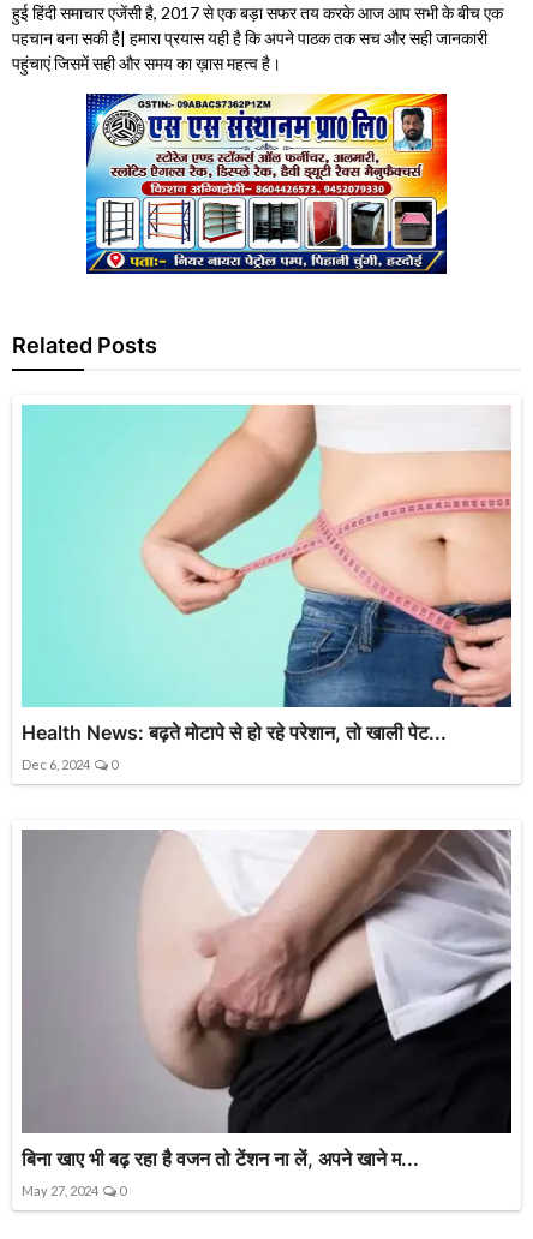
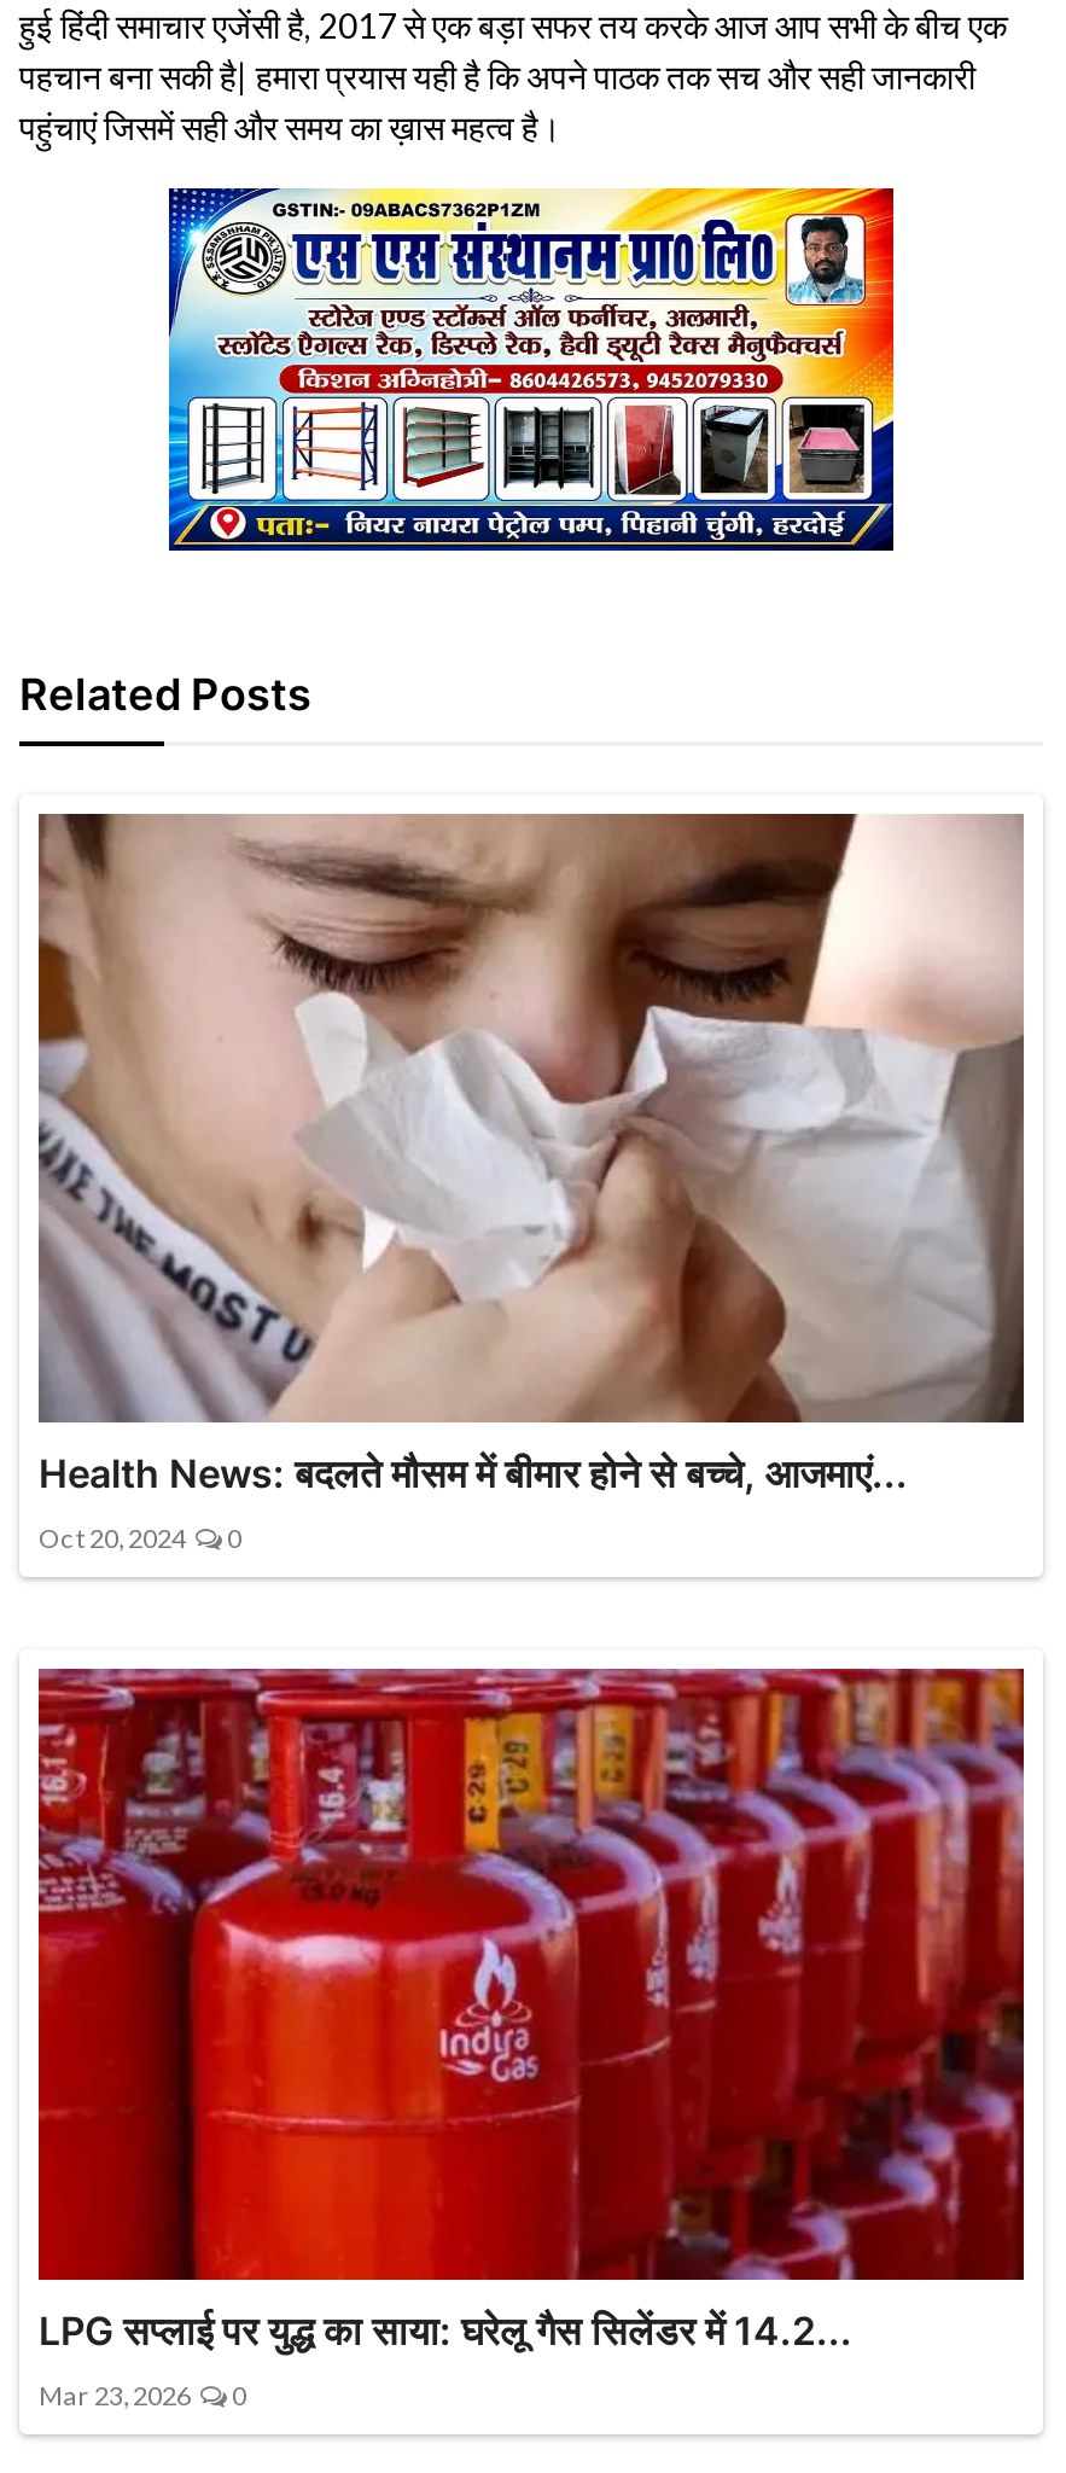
- [image]
- Health News: बढ़ते मोटापे से हो रहे परेशान, तो खाली पेट...
+ [image]
+ Health News: बदलते मौसम में बीमार होने से बच्चे, आजमाएं...

- Dec 6, 2024 0
+ Oct 20, 2024 0

- [image]
- बिना खाए भी बढ़ रहा है वजन तो टेंशन ना लें, अपने खाने म...
+ [image]
+ LPG सप्लाई पर युद्ध का साया: घरेलू गैस सिलेंडर में 14.2...

- May 27, 2024 0
+ Mar 23, 2026 0
